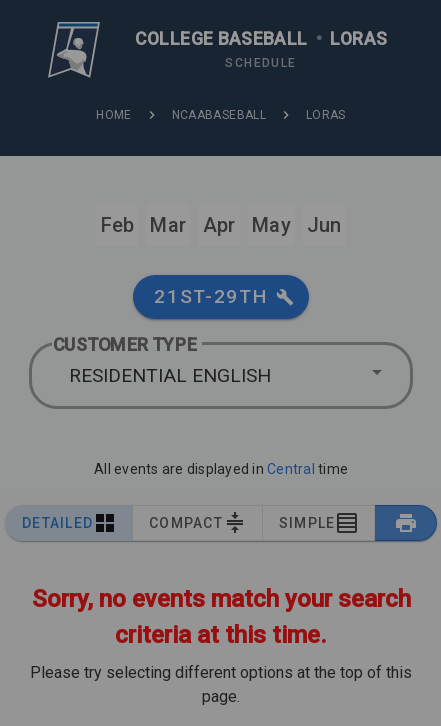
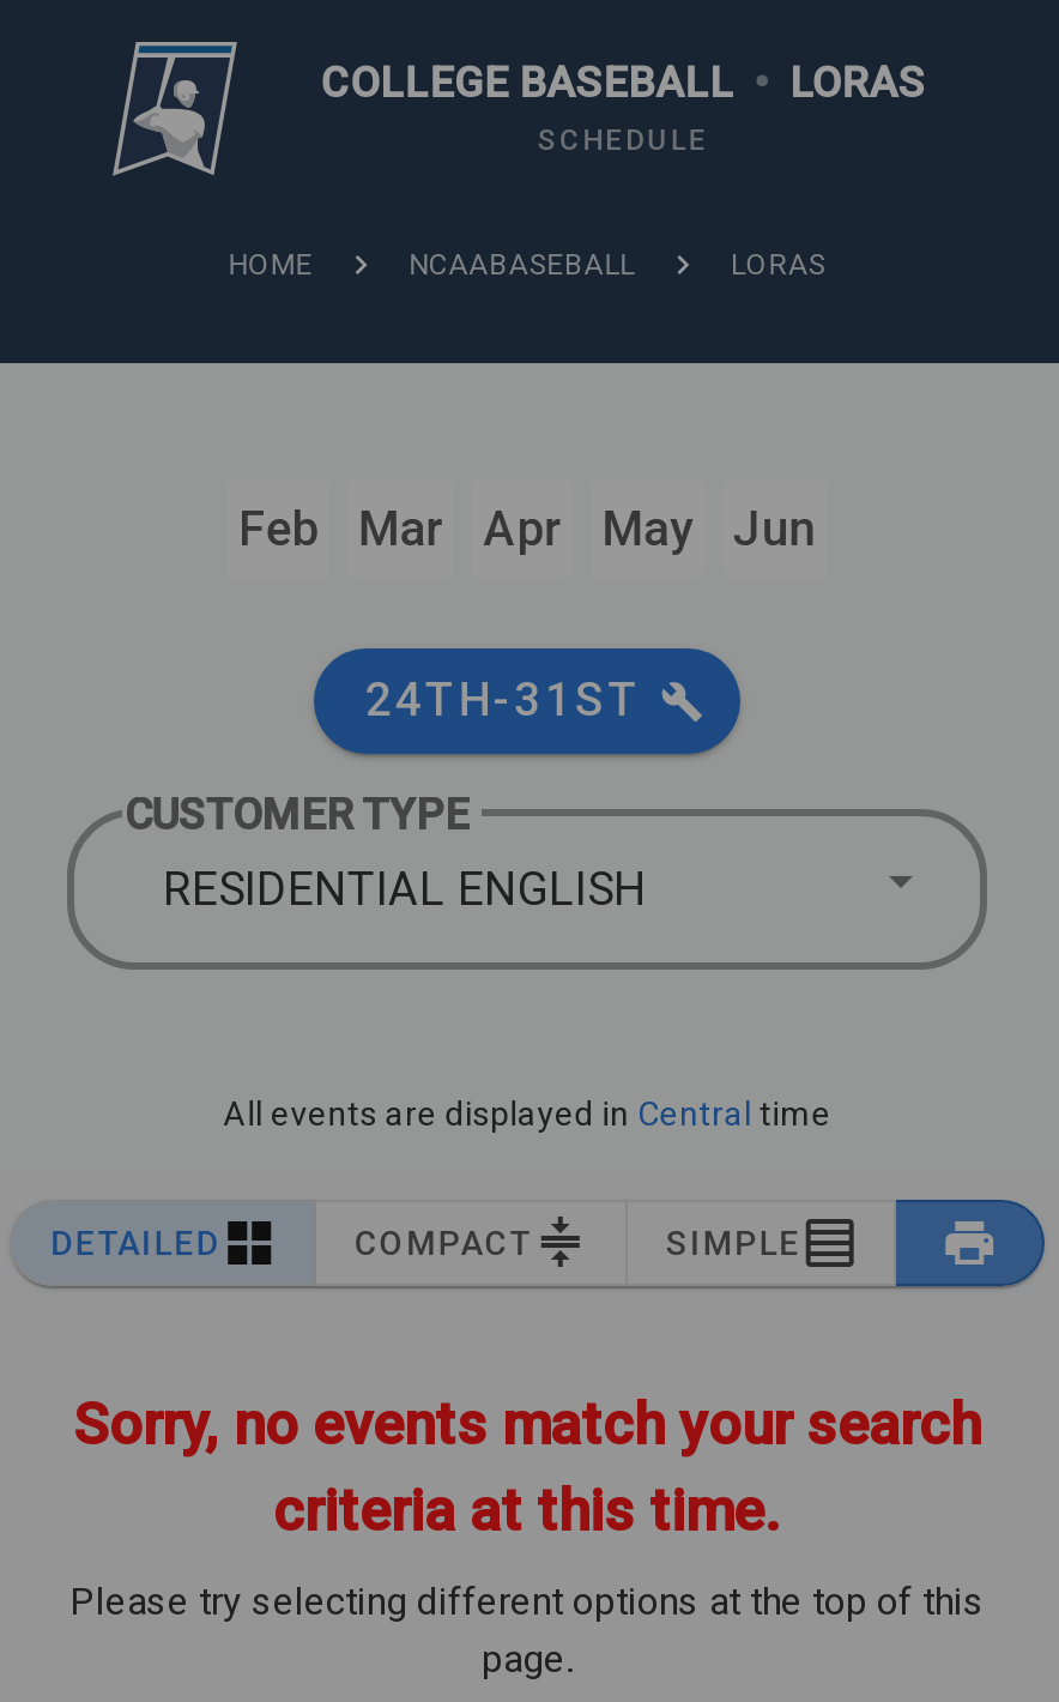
- 21ST-29TH
+ 24TH-31ST
